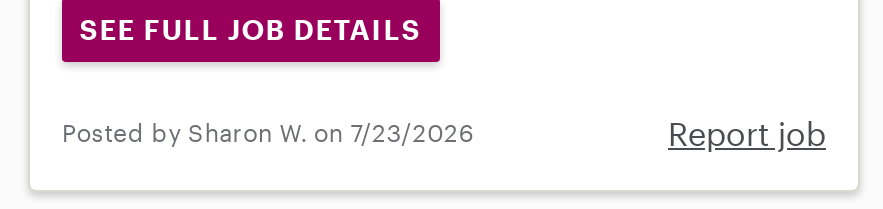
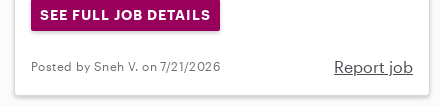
- Posted by Sharon W. on 7/23/2026
+ Posted by Sneh V. on 7/21/2026
